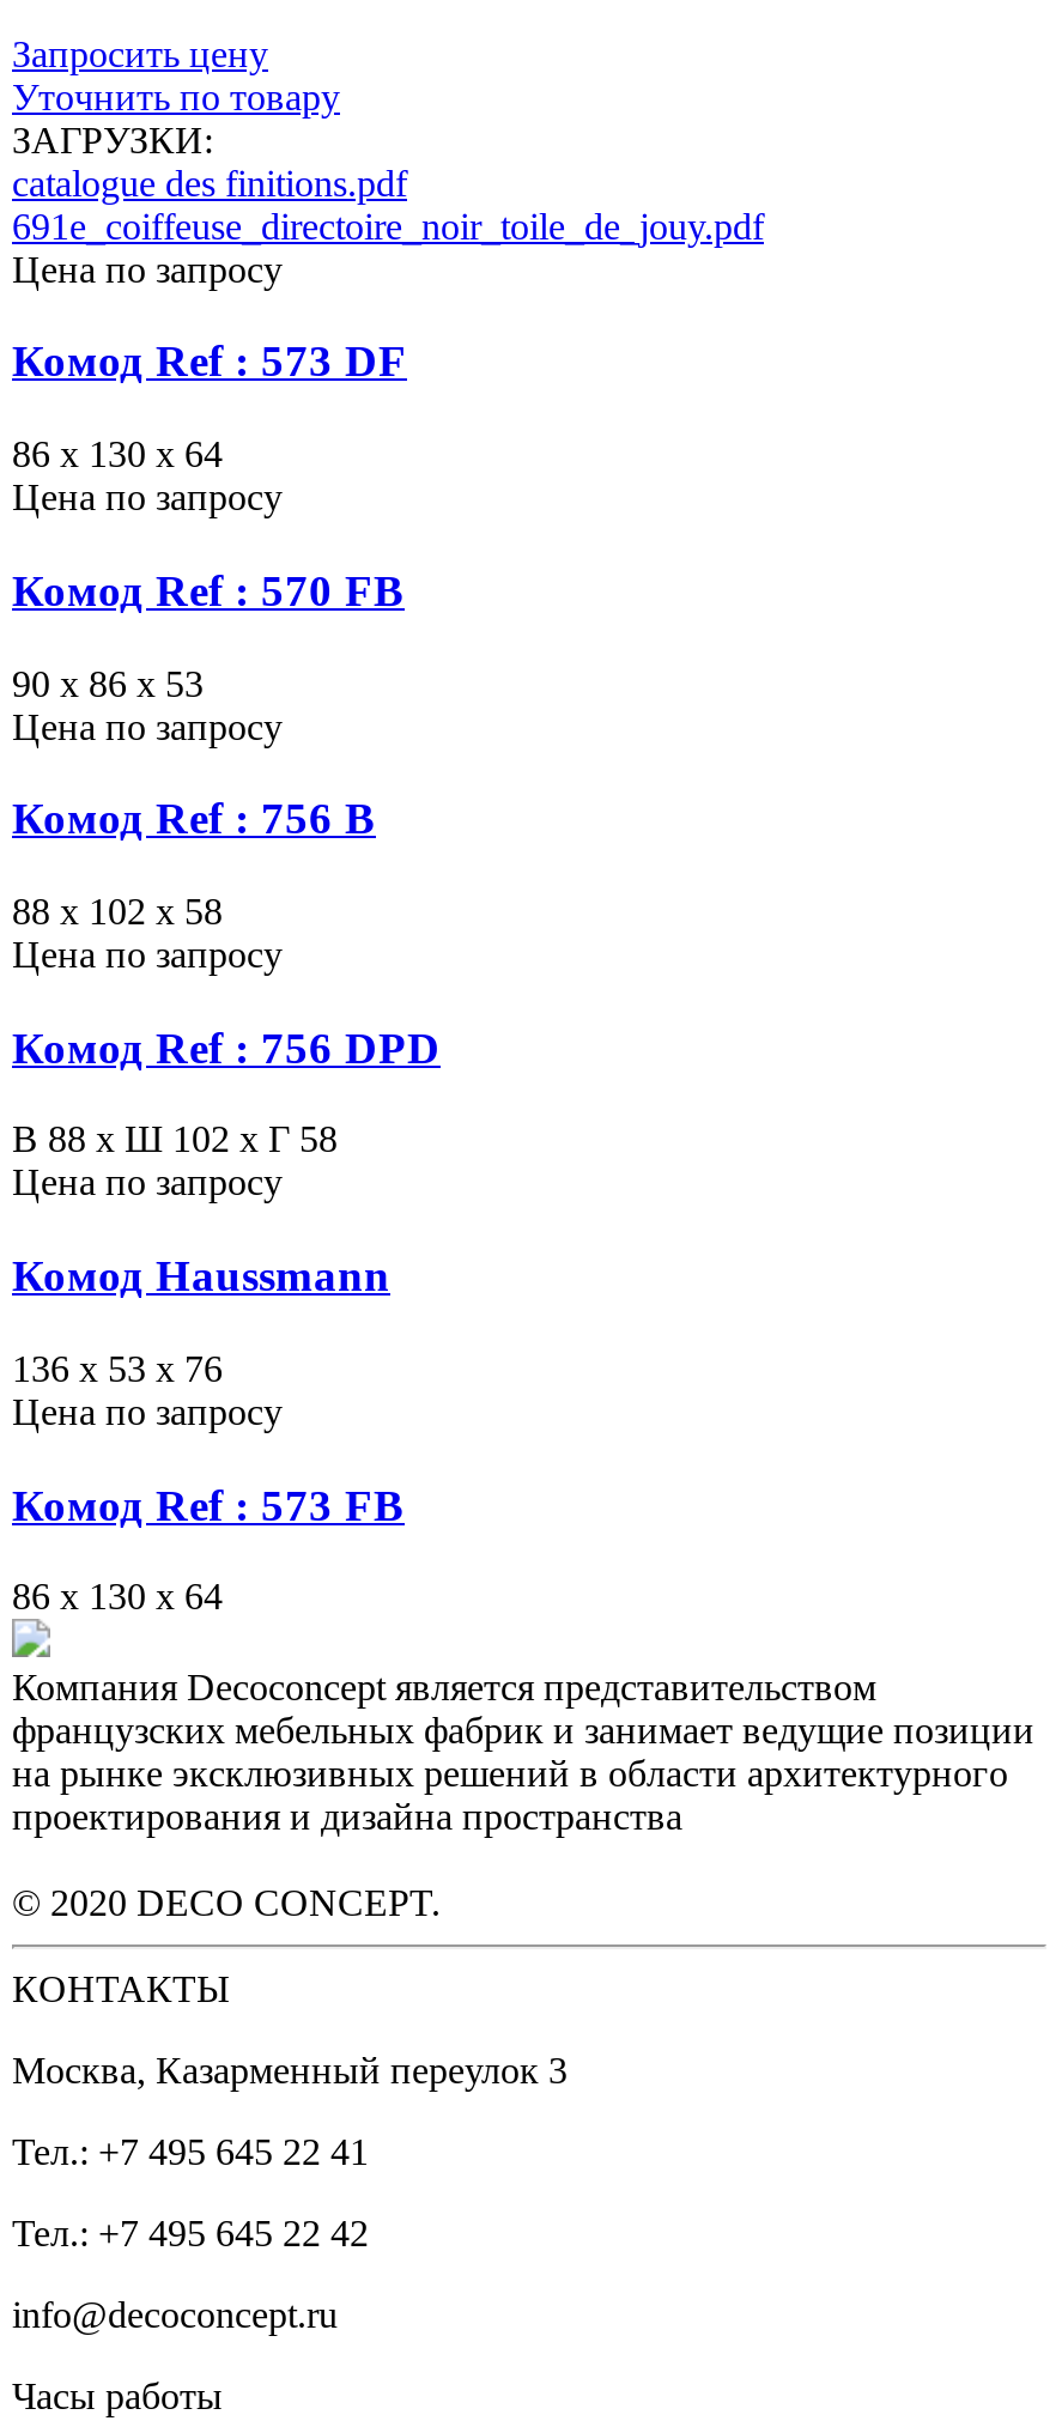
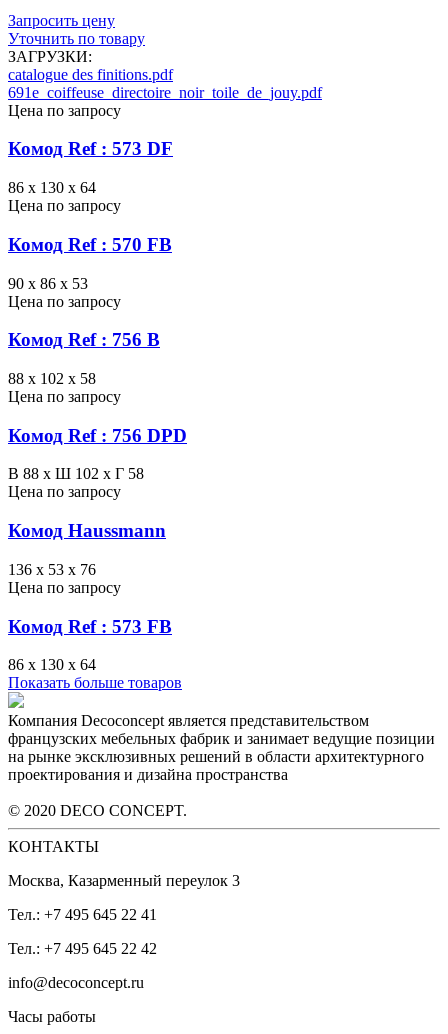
+ Показать больше товаров
